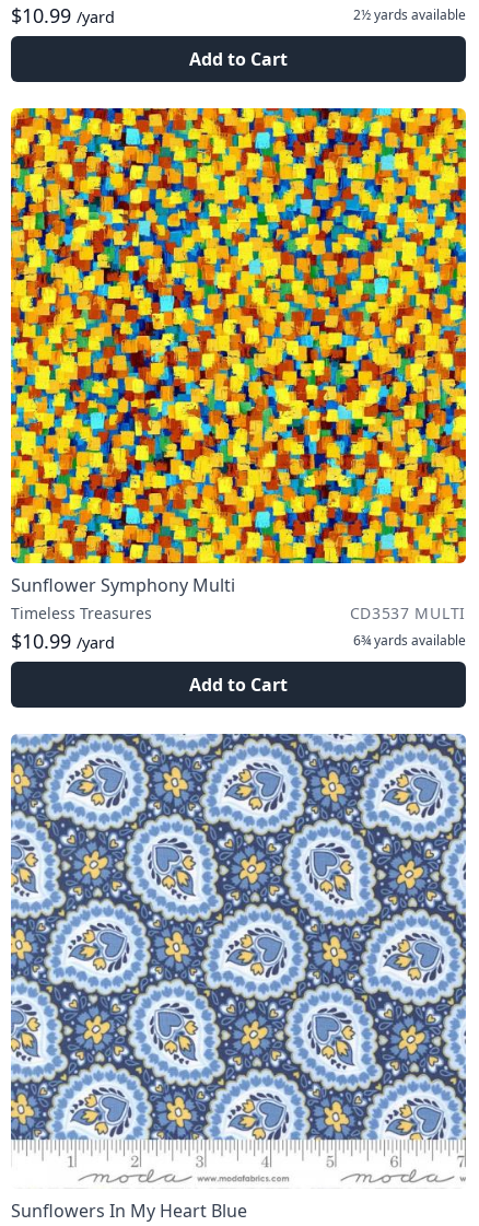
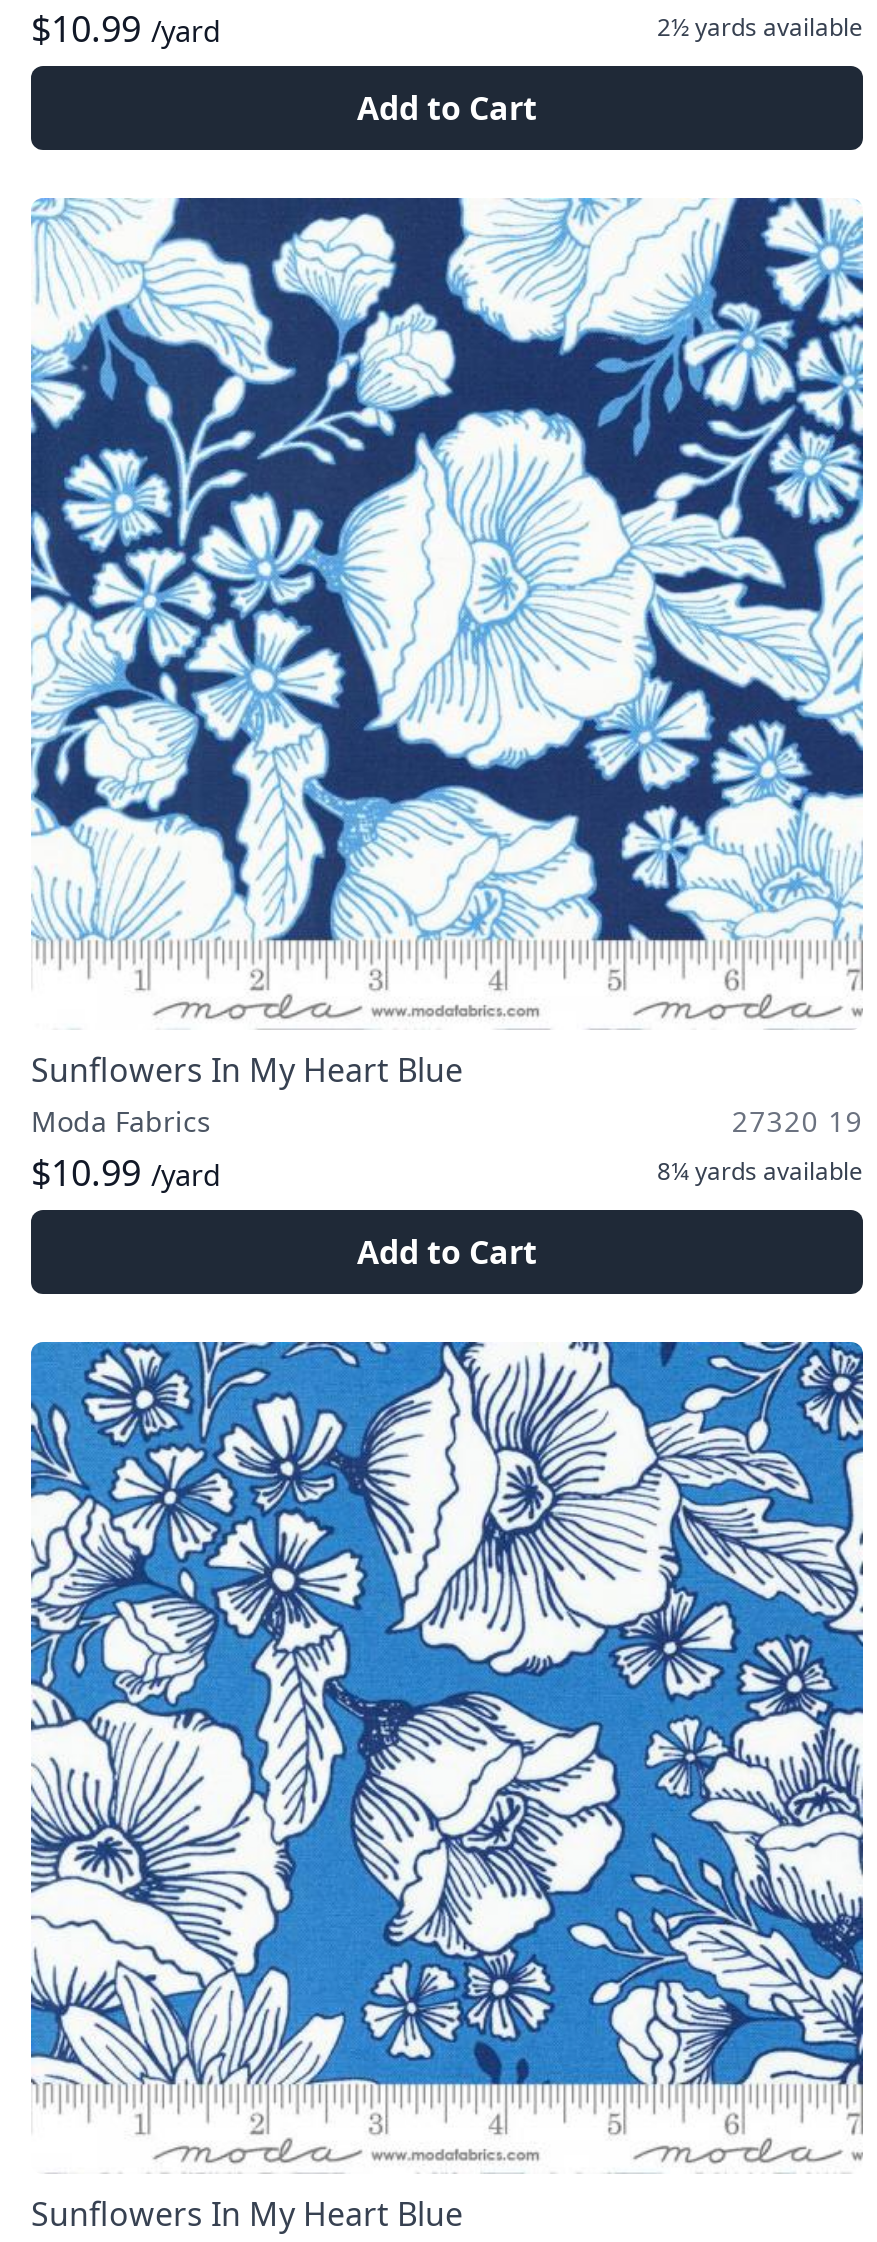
- [image]
- Sunflower Symphony Multi
- Timeless Treasures
- CD3537 MULTI
+ [image]
+ Sunflowers In My Heart Blue
+ Moda Fabrics
+ 27320 19

- 6¾ yards available
+ 8¼ yards available

- [image]
+ [image]
